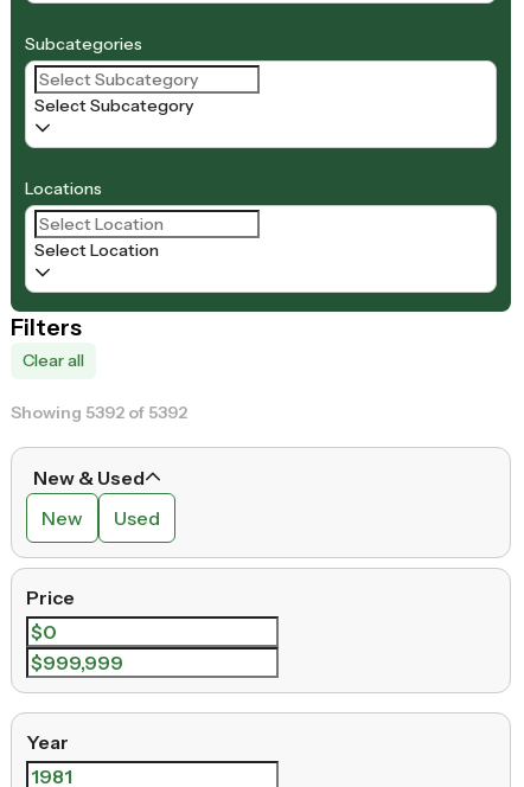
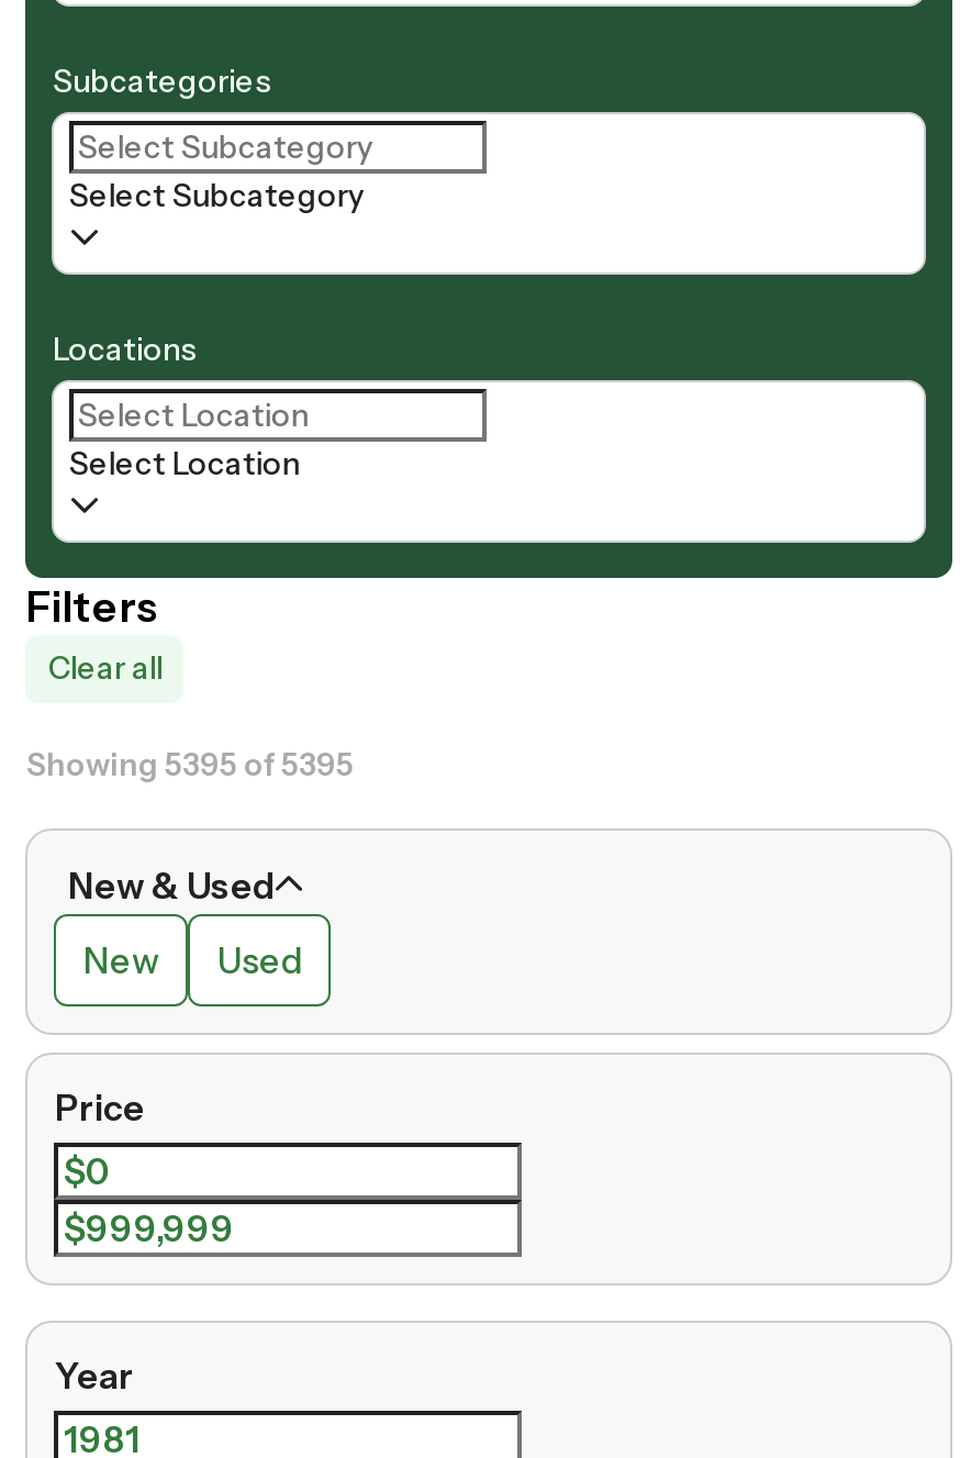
- Showing 5392 of 5392
+ Showing 5395 of 5395
